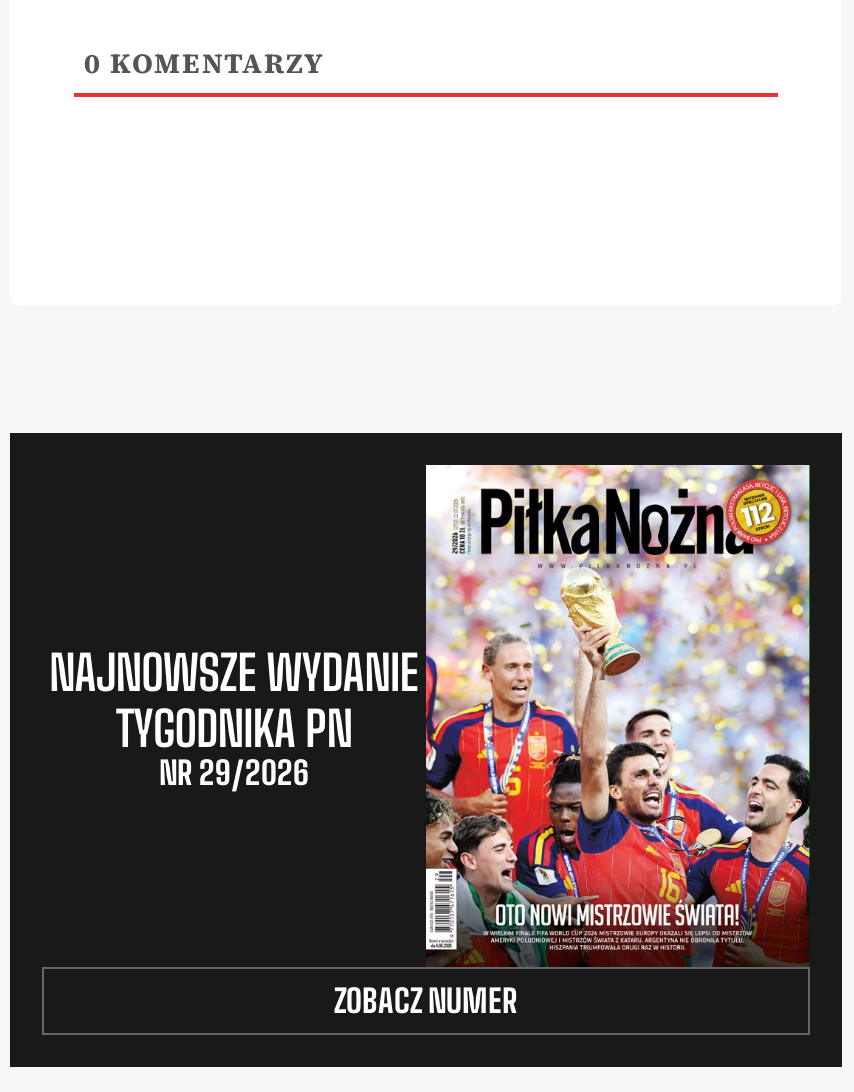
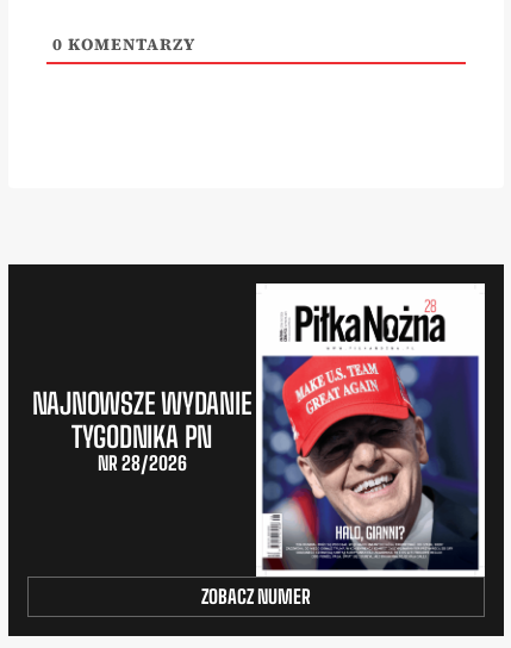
- [image]
+ [image]

- NR 29/2026
+ NR 28/2026
